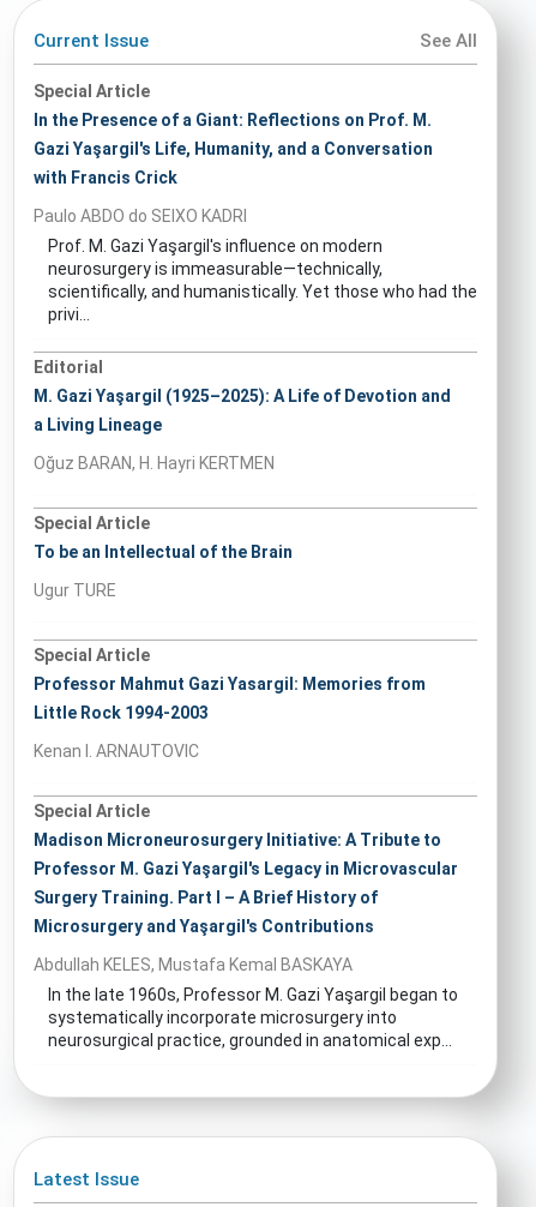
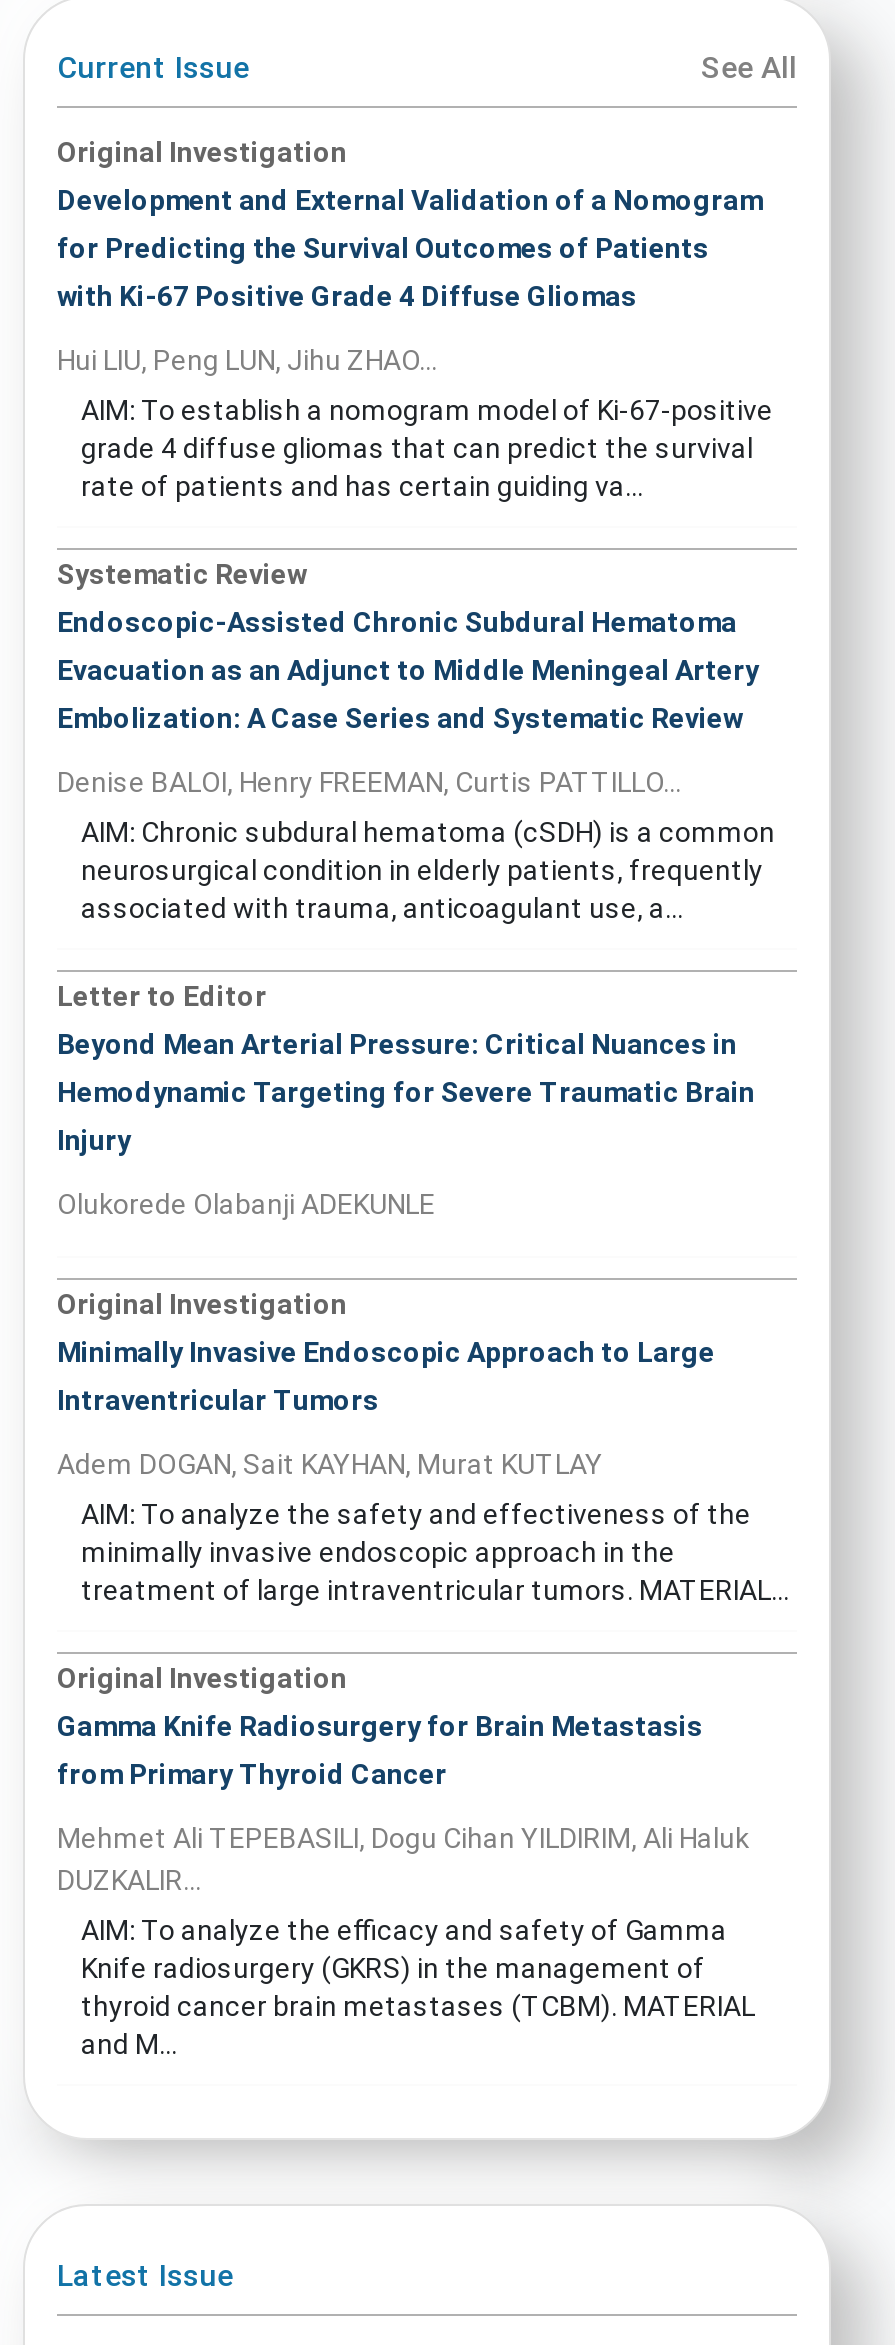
- Special Article
- In the Presence of a Giant: Reflections on Prof. M.
- Gazi Yaşargil's Life, Humanity, and a Conversation
- with Francis Crick
- Paulo ABDO do SEIXO KADRI
- Prof. M. Gazi Yaşargil's influence on modern
- neurosurgery is immeasurable—technically,
- scientifically, and humanistically. Yet those who had the
- privi...
- Editorial
- M. Gazi Yaşargil (1925–2025): A Life of Devotion and
- a Living Lineage
- Oğuz BARAN, H. Hayri KERTMEN
- Special Article
- To be an Intellectual of the Brain
- Ugur TURE
- Special Article
- Professor Mahmut Gazi Yasargil: Memories from
- Little Rock 1994-2003
- Kenan I. ARNAUTOVIC
- Special Article
- Madison Microneurosurgery Initiative: A Tribute to
- Professor M. Gazi Yaşargil's Legacy in Microvascular
- Surgery Training. Part I – A Brief History of
- Microsurgery and Yaşargil's Contributions
- Abdullah KELES, Mustafa Kemal BASKAYA
- In the late 1960s, Professor M. Gazi Yaşargil began to
- systematically incorporate microsurgery into
- neurosurgical practice, grounded in anatomical exp...
+ Original Investigation
+ Development and External Validation of a Nomogram
+ for Predicting the Survival Outcomes of Patients
+ with Ki-67 Positive Grade 4 Diffuse Gliomas
+ Hui LIU, Peng LUN, Jihu ZHAO...
+ AIM: To establish a nomogram model of Ki-67-positive
+ grade 4 diffuse gliomas that can predict the survival
+ rate of patients and has certain guiding va...
+ Systematic Review
+ Endoscopic-Assisted Chronic Subdural Hematoma
+ Evacuation as an Adjunct to Middle Meningeal Artery
+ Embolization: A Case Series and Systematic Review
+ Denise BALOI, Henry FREEMAN, Curtis PATTILLO...
+ AIM: Chronic subdural hematoma (cSDH) is a common
+ neurosurgical condition in elderly patients, frequently
+ associated with trauma, anticoagulant use, a...
+ Letter to Editor
+ Beyond Mean Arterial Pressure: Critical Nuances in
+ Hemodynamic Targeting for Severe Traumatic Brain
+ Injury
+ Olukorede Olabanji ADEKUNLE
+ Original Investigation
+ Minimally Invasive Endoscopic Approach to Large
+ Intraventricular Tumors
+ Adem DOGAN, Sait KAYHAN, Murat KUTLAY
+ AIM: To analyze the safety and effectiveness of the
+ minimally invasive endoscopic approach in the
+ treatment of large intraventricular tumors. MATERIAL...
+ Original Investigation
+ Gamma Knife Radiosurgery for Brain Metastasis
+ from Primary Thyroid Cancer
+ Mehmet Ali TEPEBASILI, Dogu Cihan YILDIRIM, Ali Haluk
+ DUZKALIR...
+ AIM: To analyze the efficacy and safety of Gamma
+ Knife radiosurgery (GKRS) in the management of
+ thyroid cancer brain metastases (TCBM). MATERIAL
+ and M...
